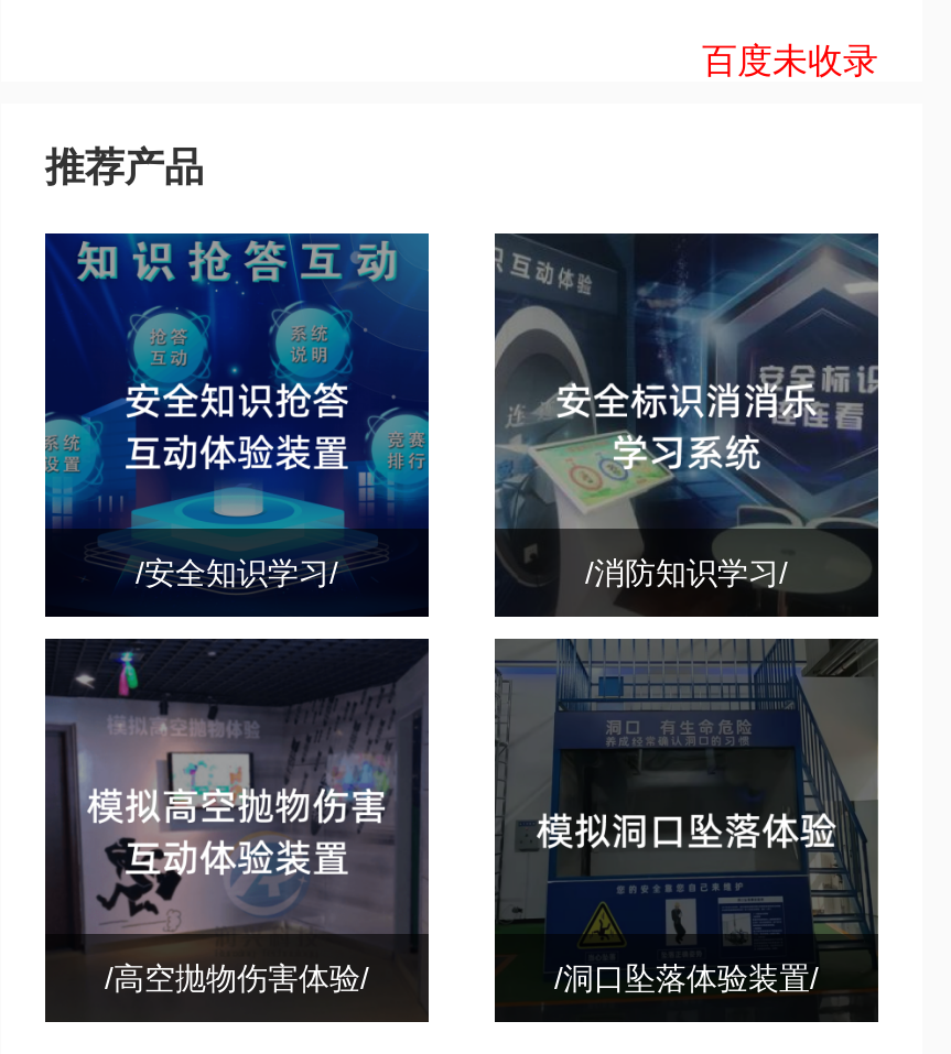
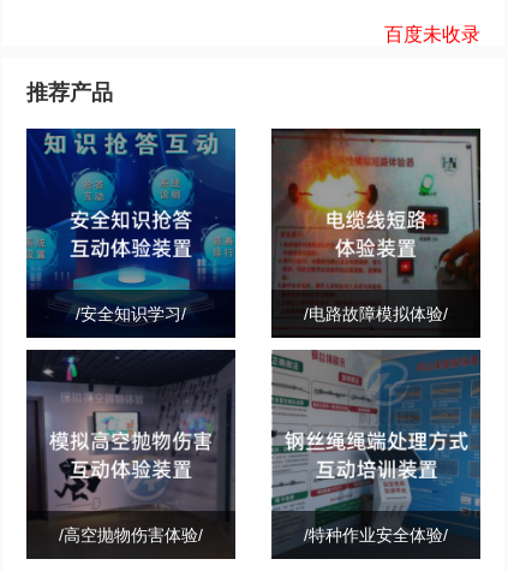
- [image]
- /消防知识学习/
+ [image]
+ /电路故障模拟体验/

- [image]
- /洞口坠落体验装置/
+ [image]
+ /特种作业安全体验/
